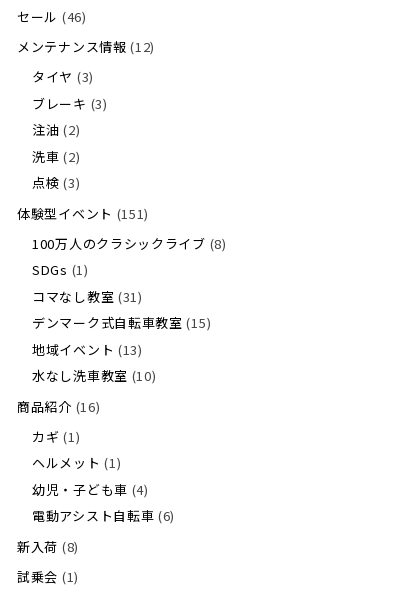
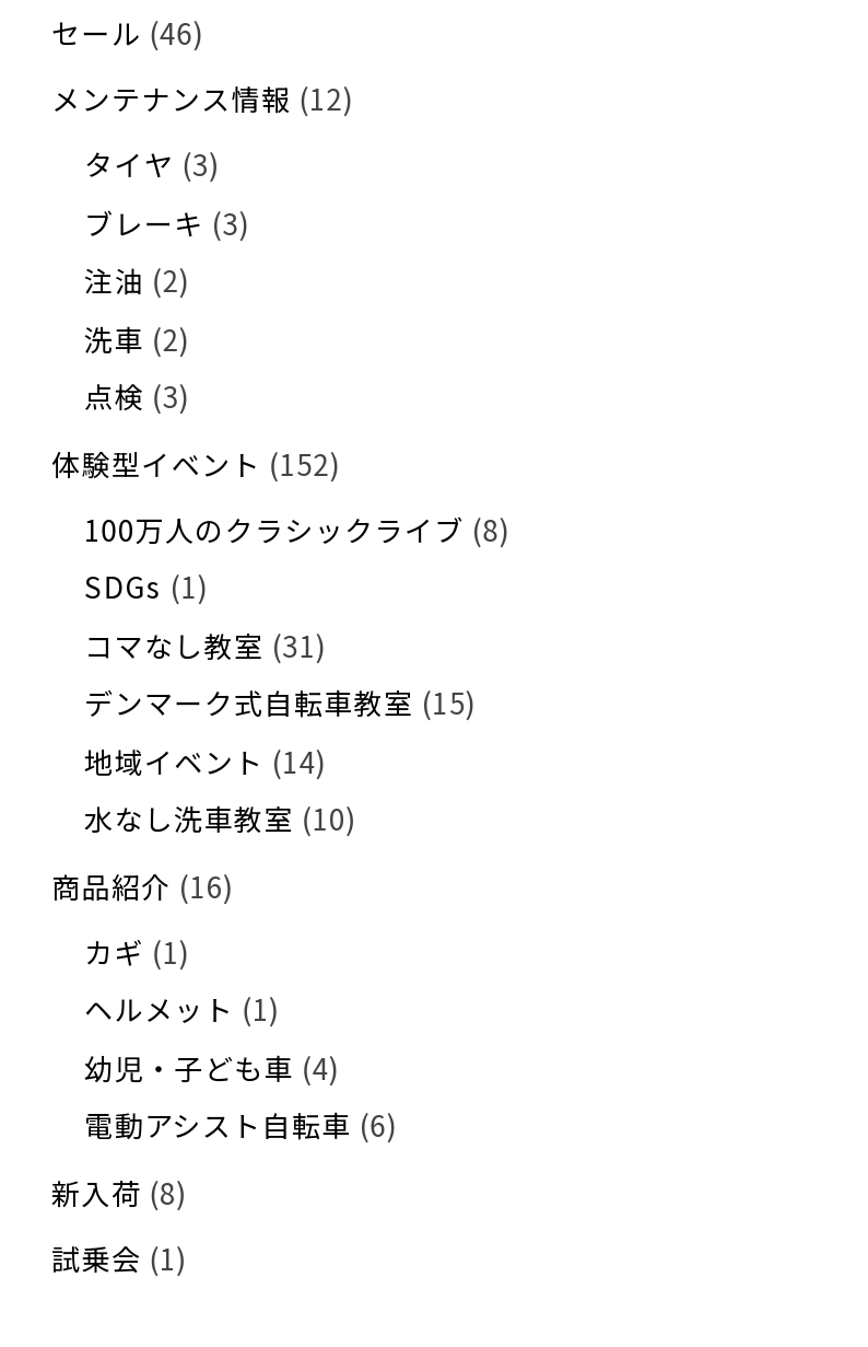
- 体験型イベント(151)
+ 体験型イベント(152)

- 地域イベント(13)
+ 地域イベント(14)
